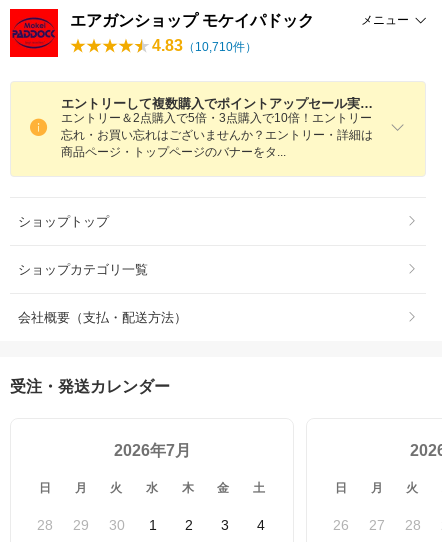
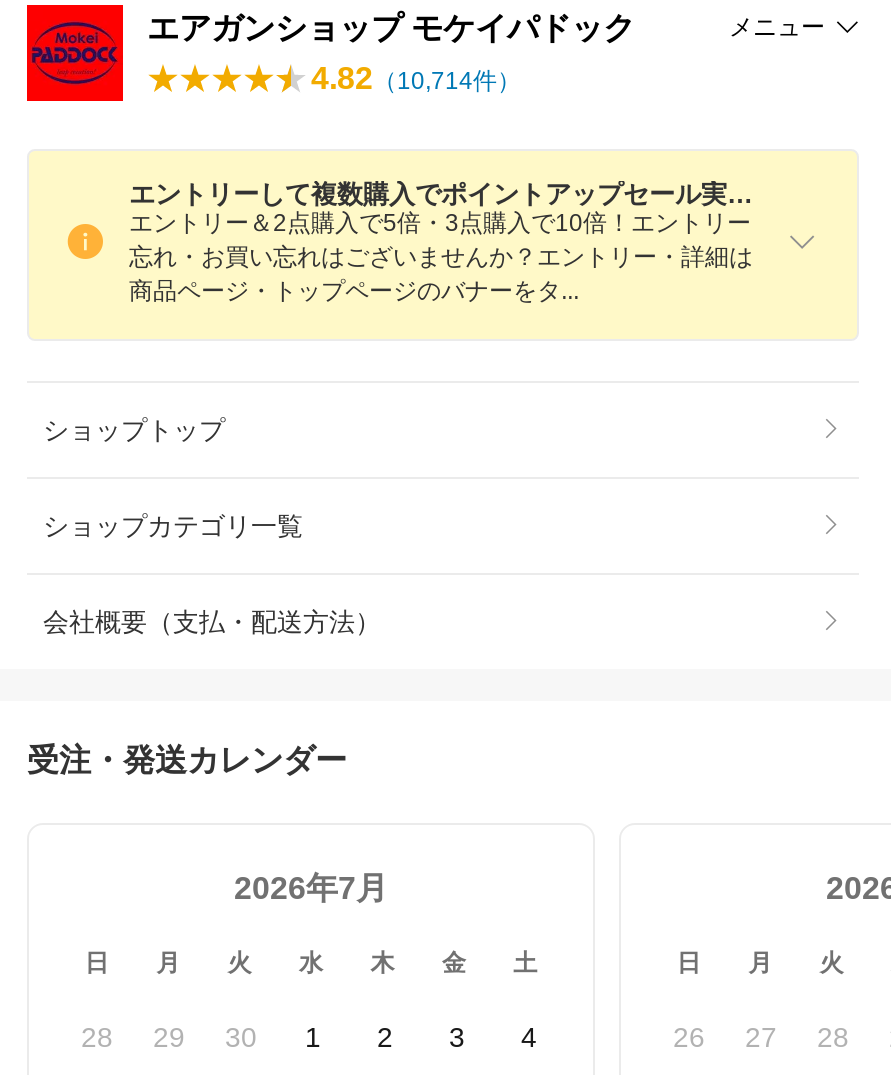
- 4.83（10,710件）
+ 4.82（10,714件）
